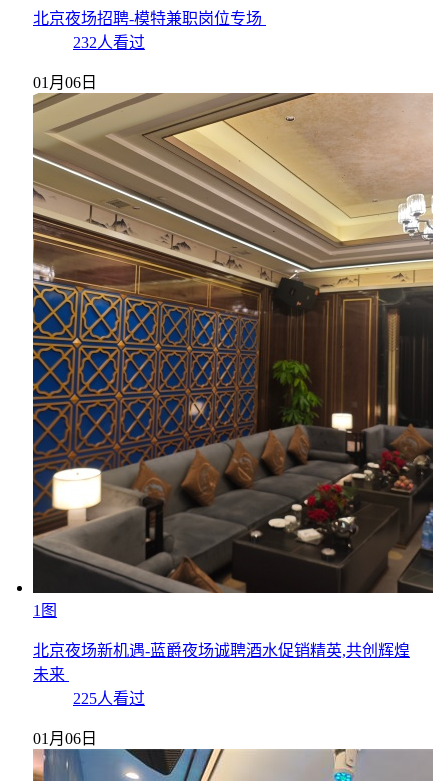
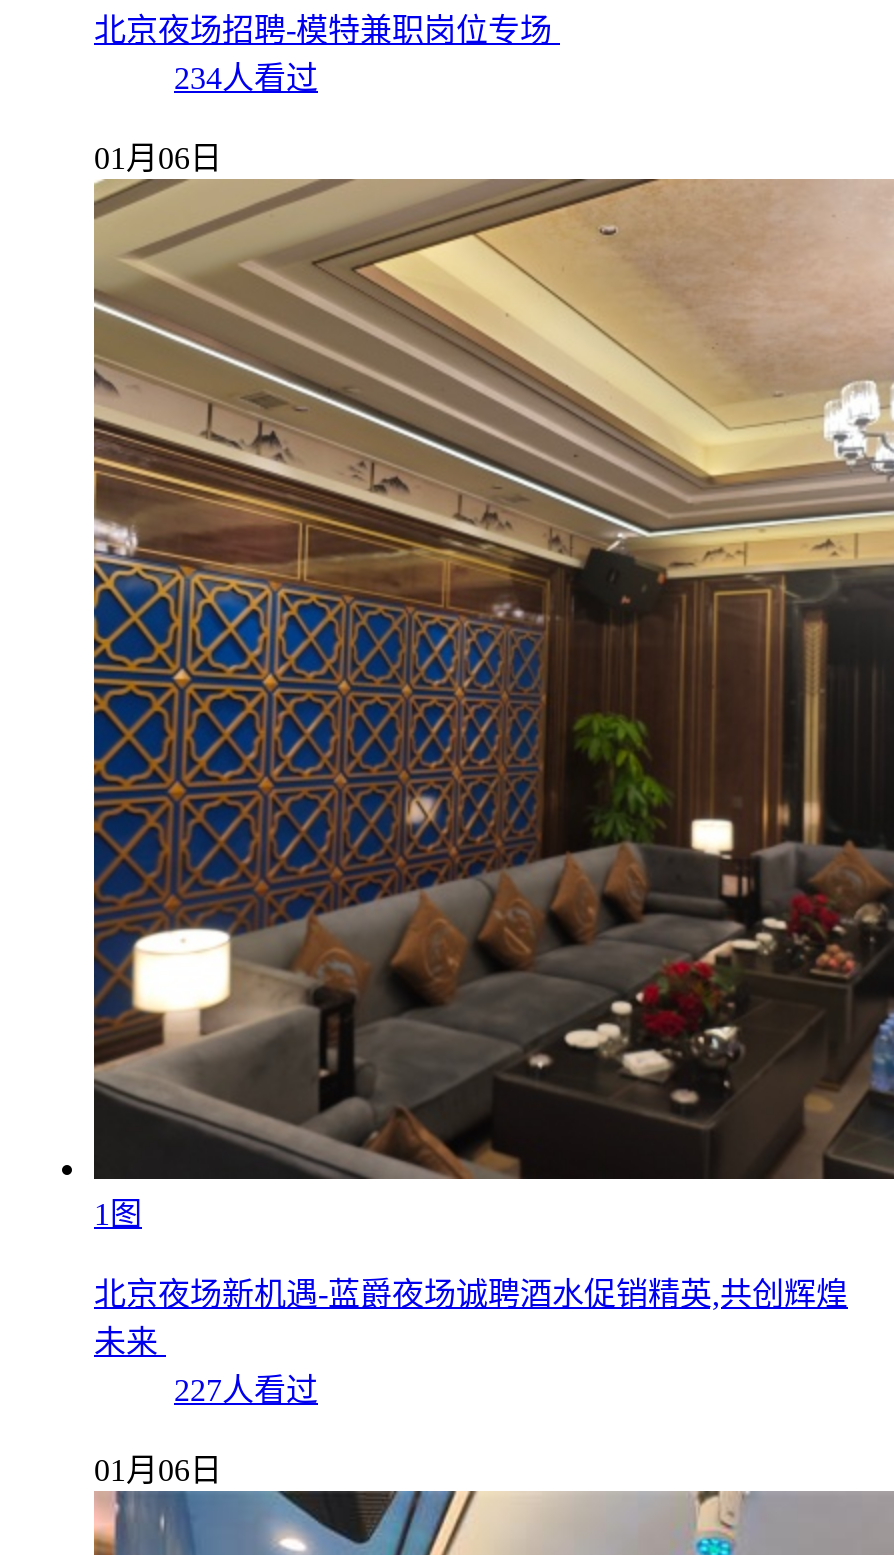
- 232人看过
+ 234人看过

- 225人看过
+ 227人看过
